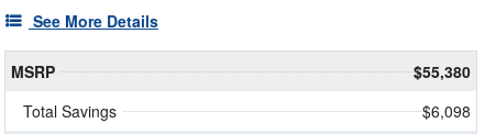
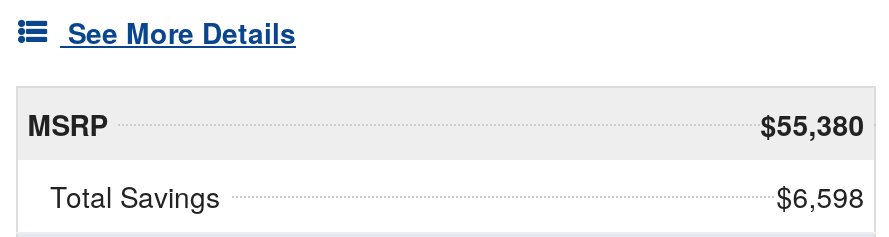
- $6,098
+ $6,598
